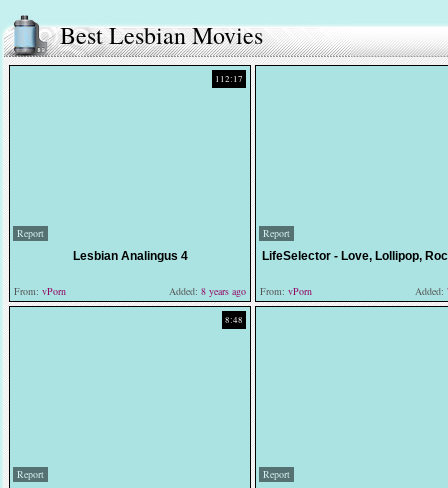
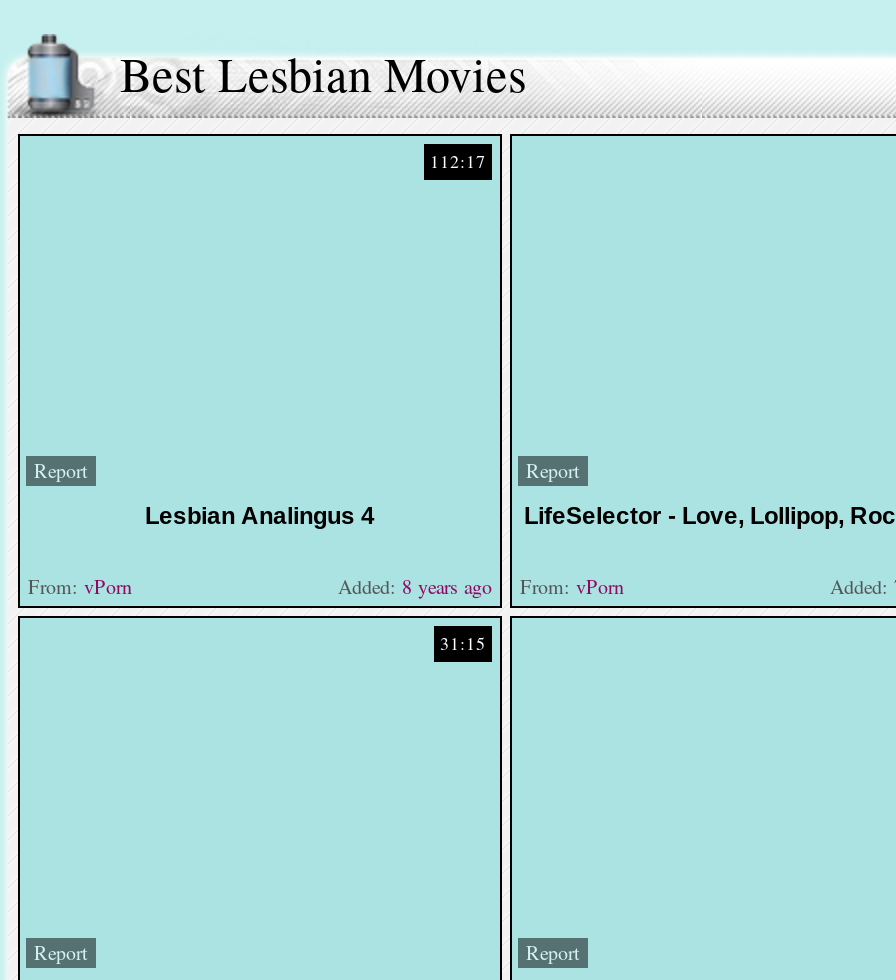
- 8:48
+ 31:15
